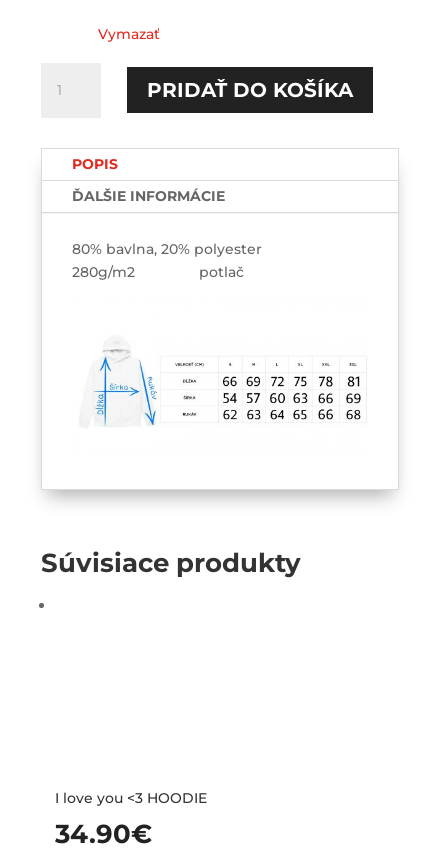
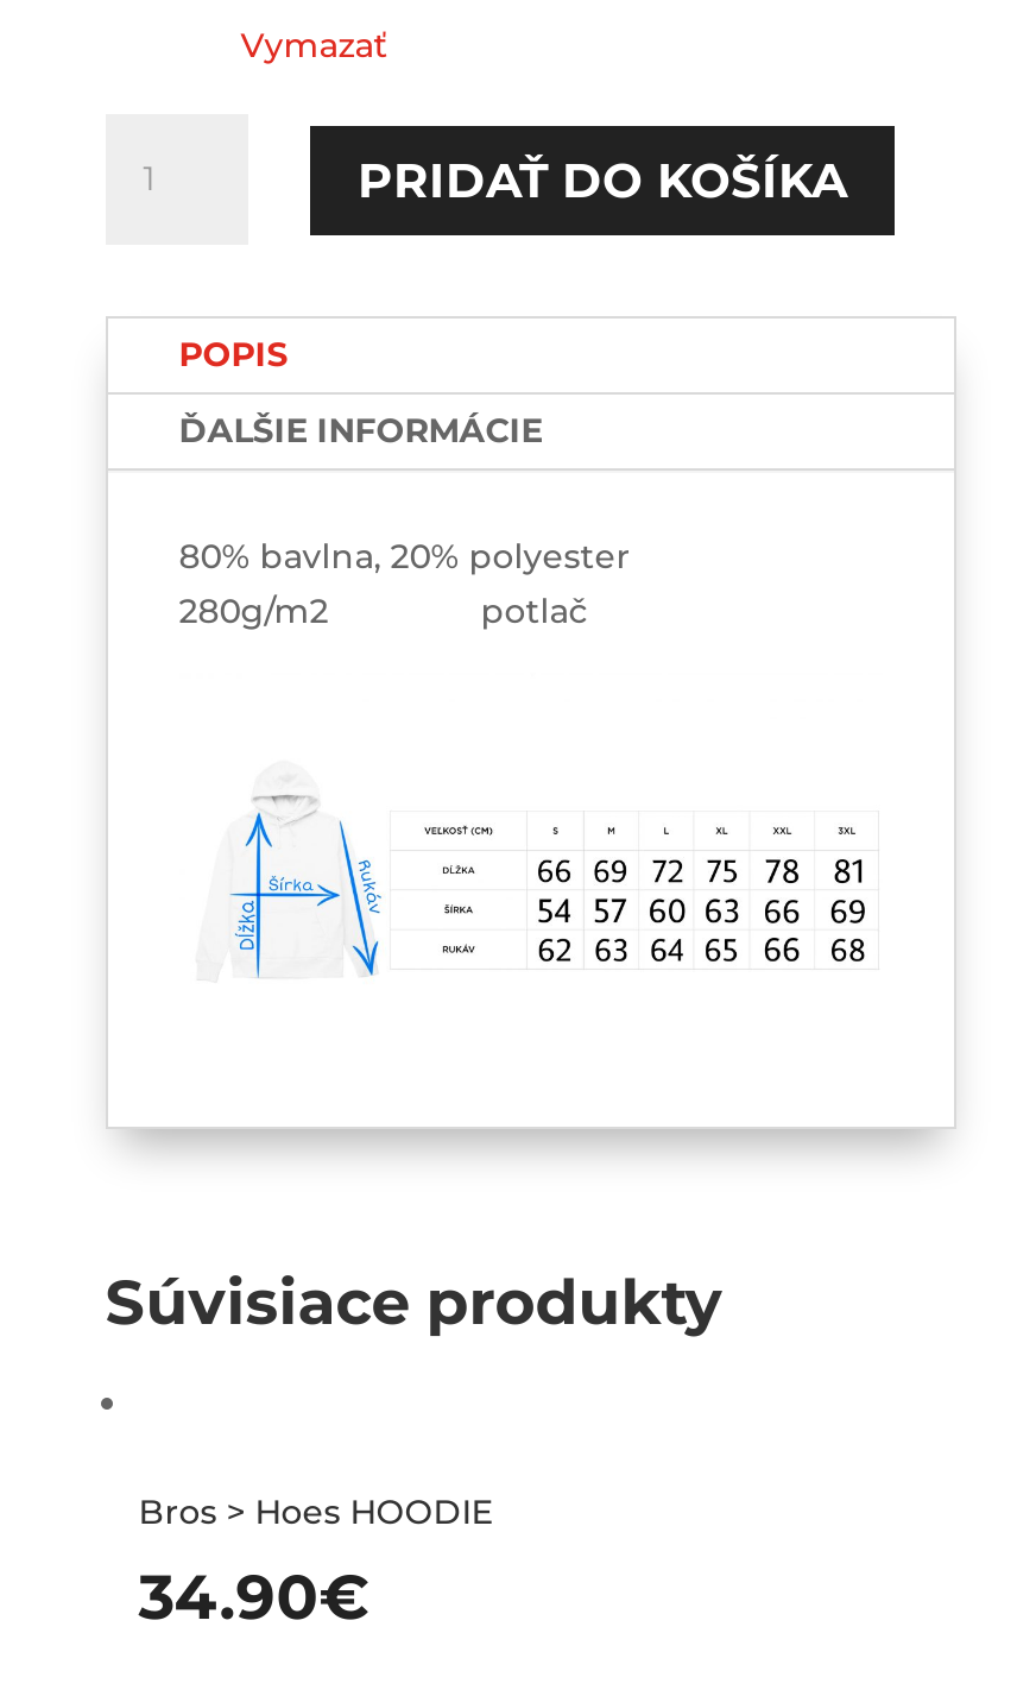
- I love you <3 HOODIE
+ Bros > Hoes HOODIE
